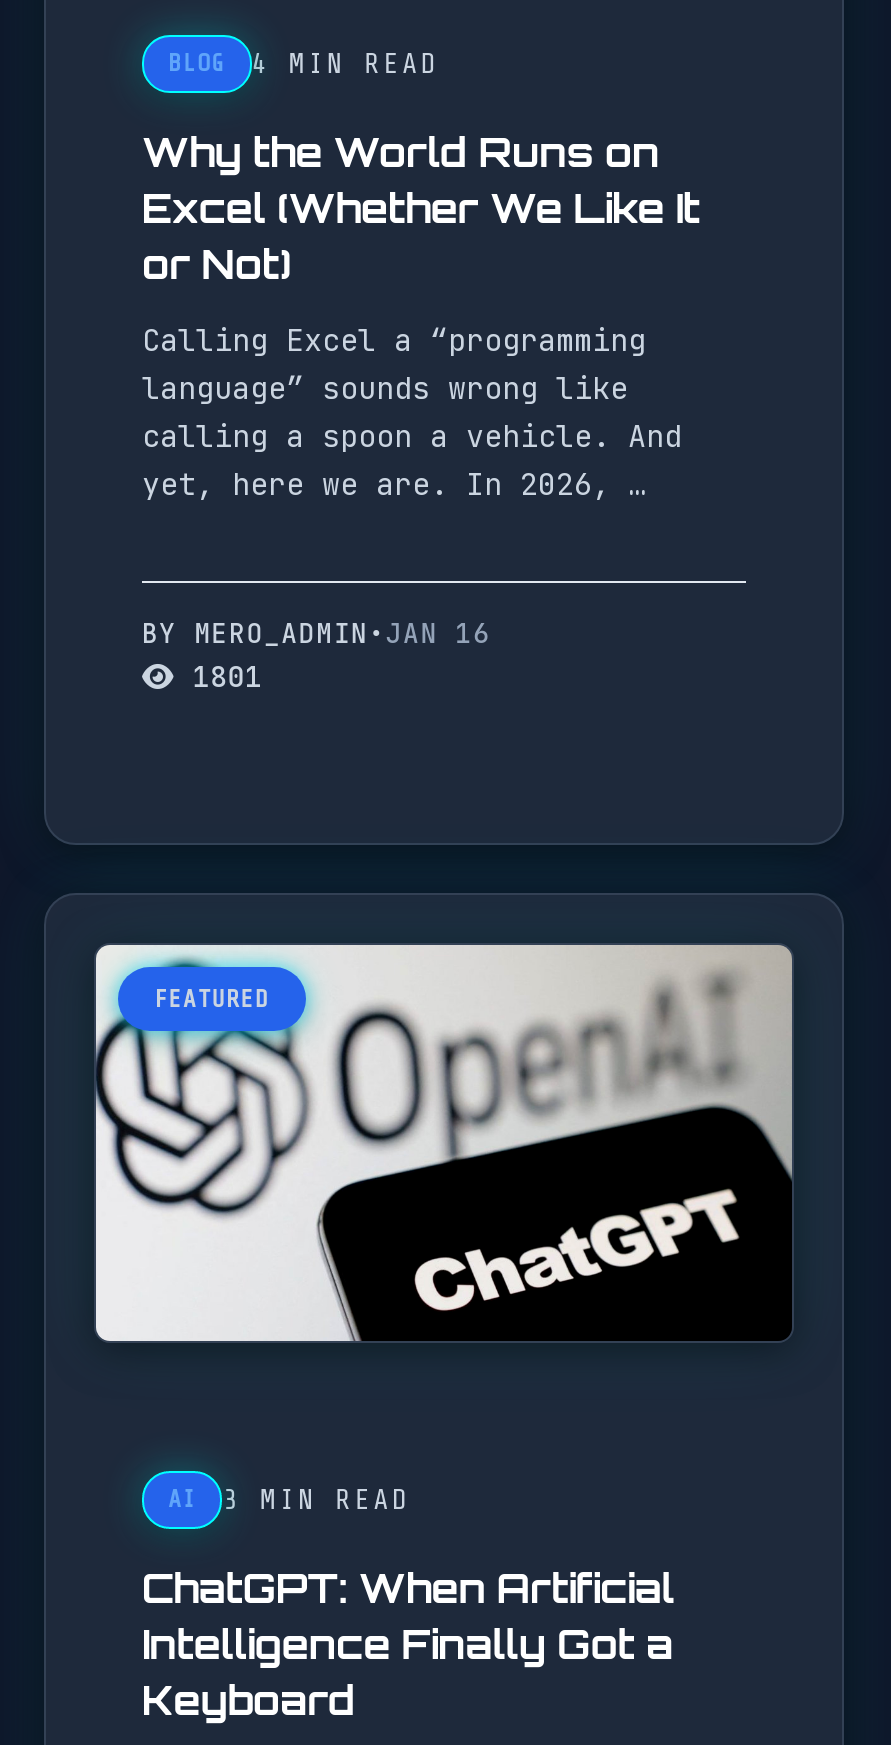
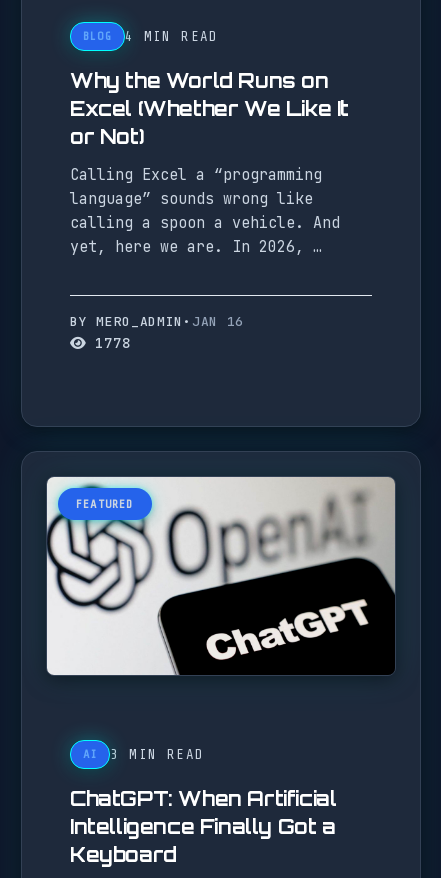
- 1801
+ 1778
